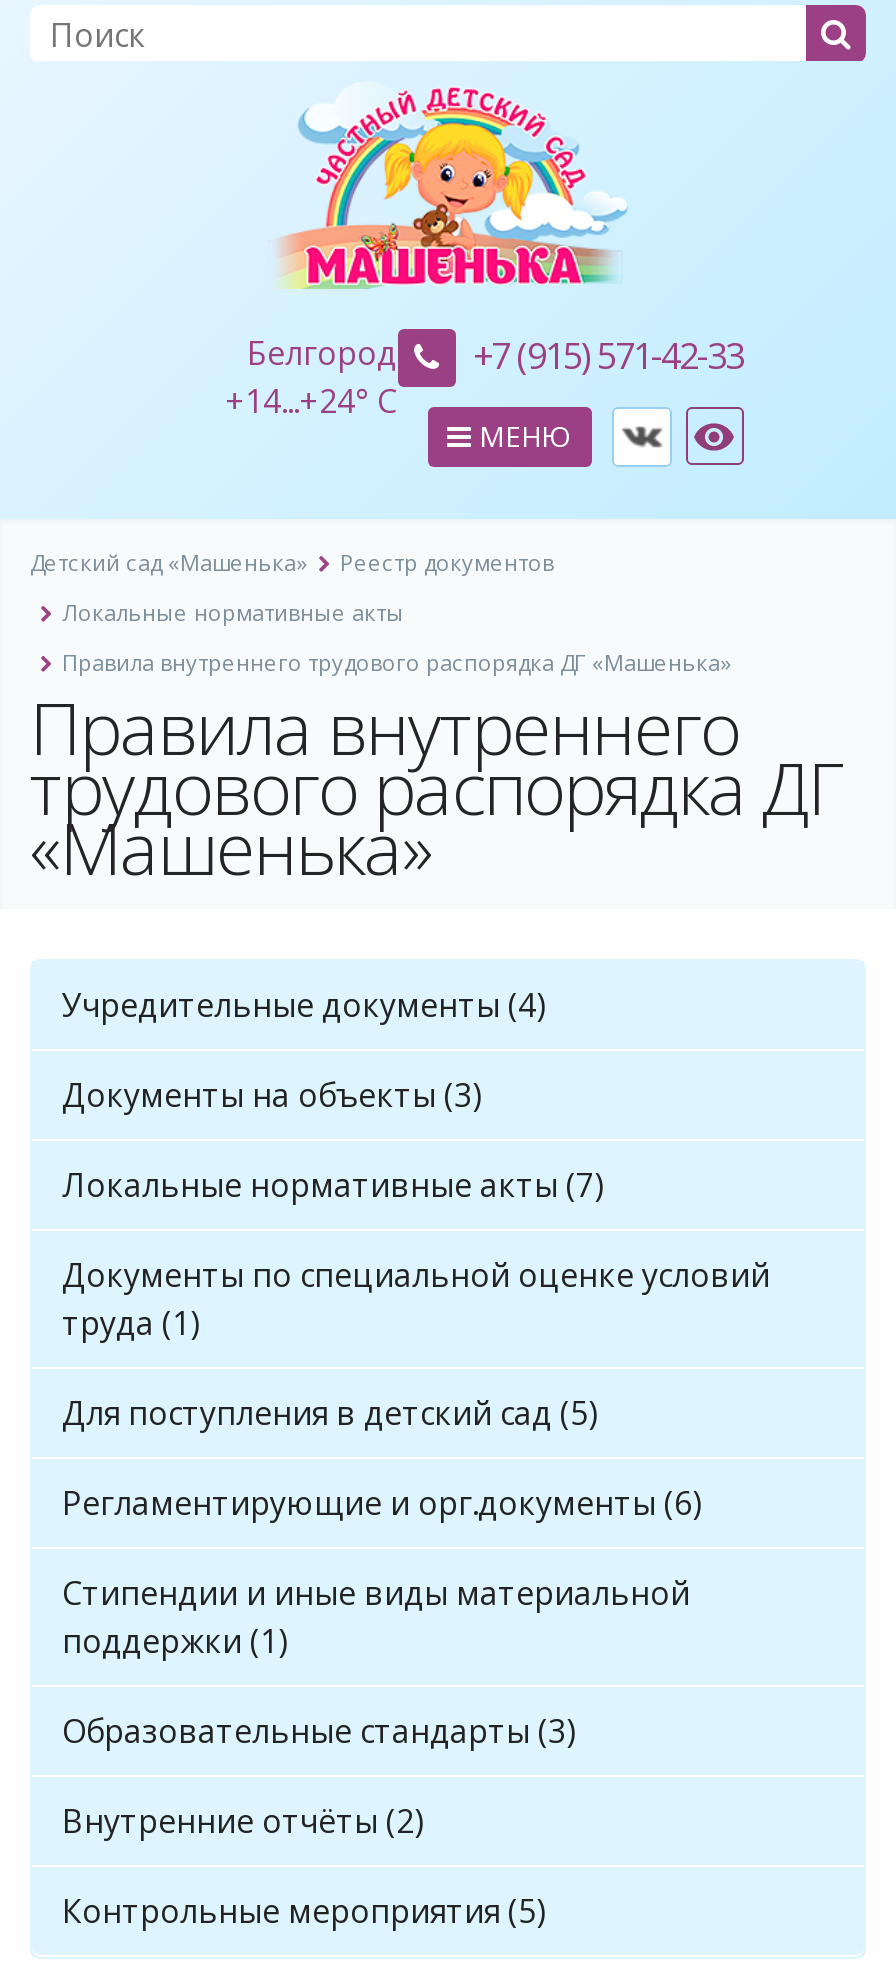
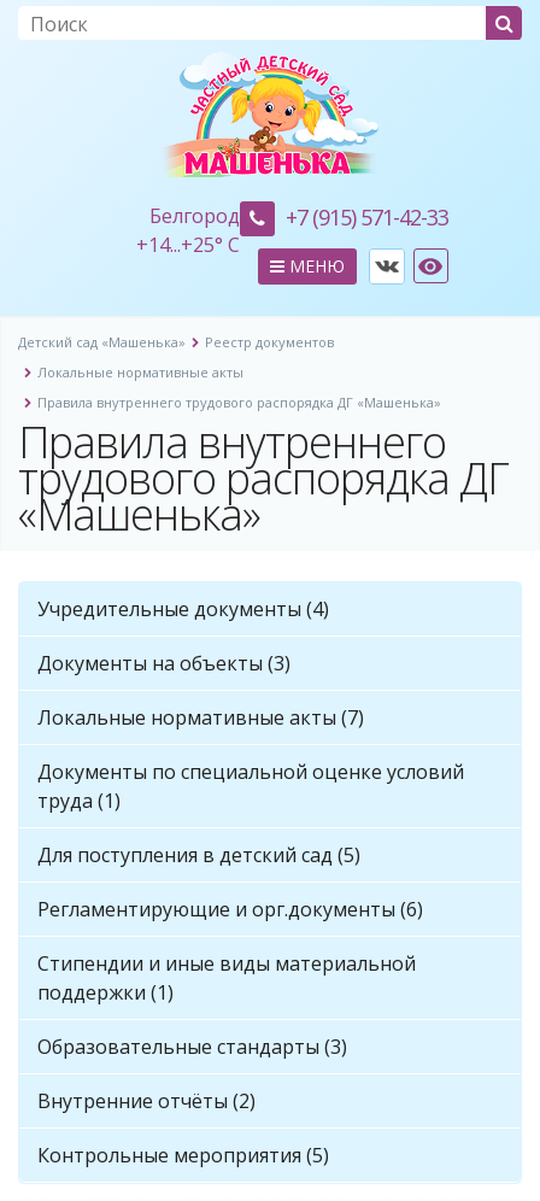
- +14...+24° C
+ +14...+25° C
